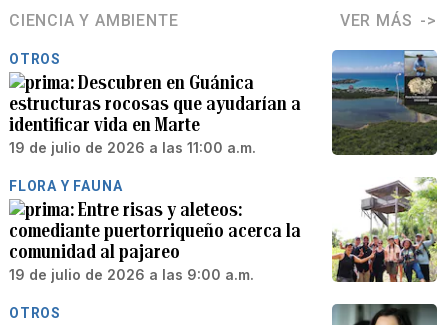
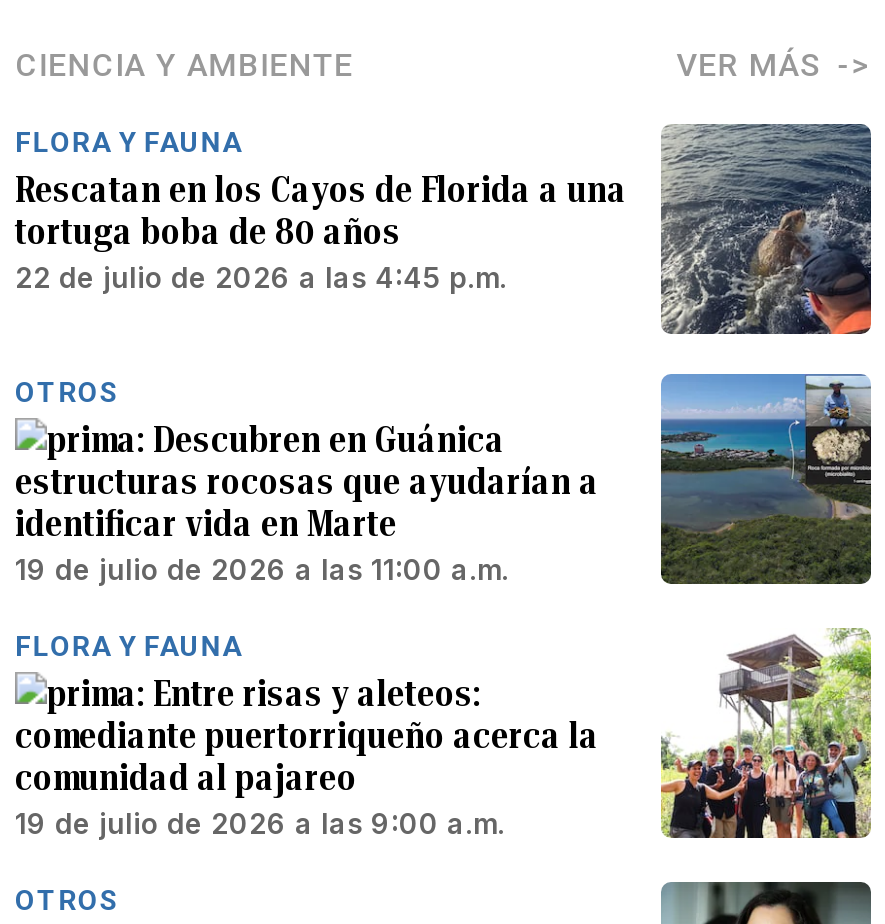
+ [image]
+ FLORA Y FAUNA
+ Rescatan en los Cayos de Florida a una
+ tortuga boba de 80 años
+ 22 de julio de 2026 a las 4:45 p.m.
